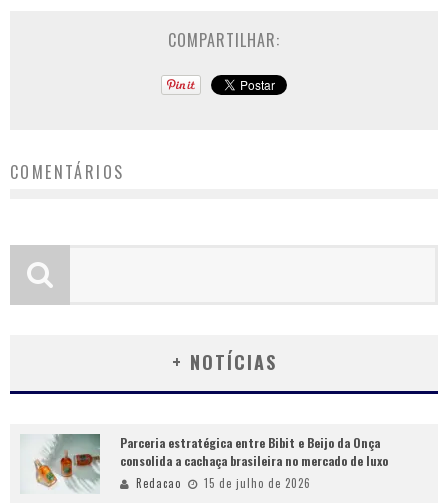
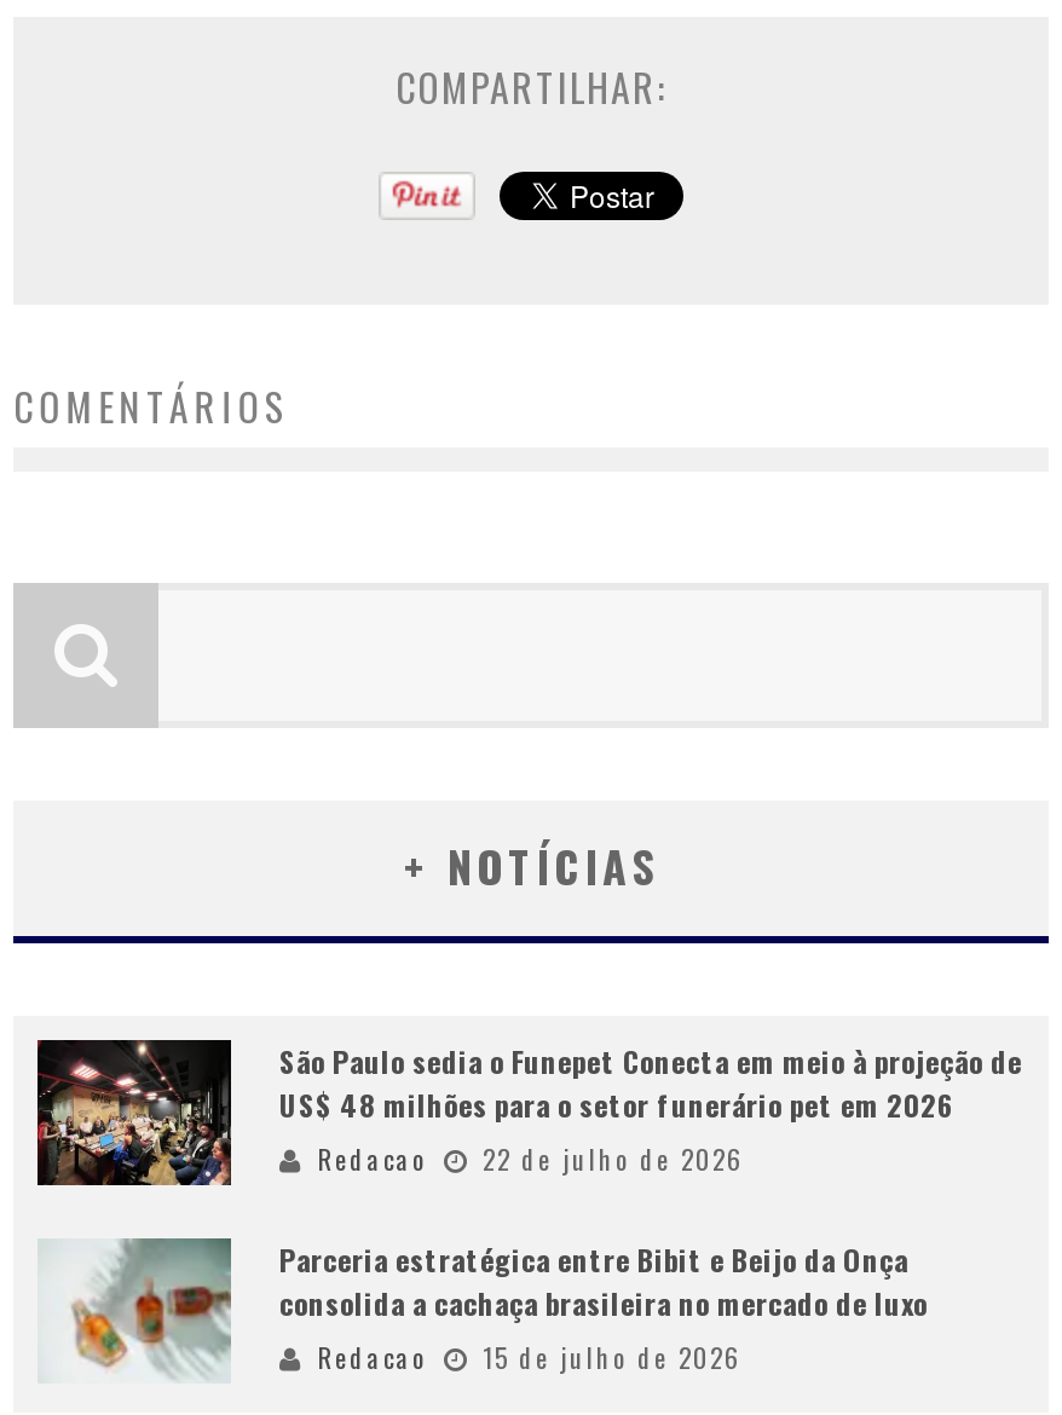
+ [image]
+ São Paulo sedia o Funepet Conecta em meio à projeção de
+ US$ 48 milhões para o setor funerário pet em 2026
+ Redacao
+ 22 de julho de 2026
